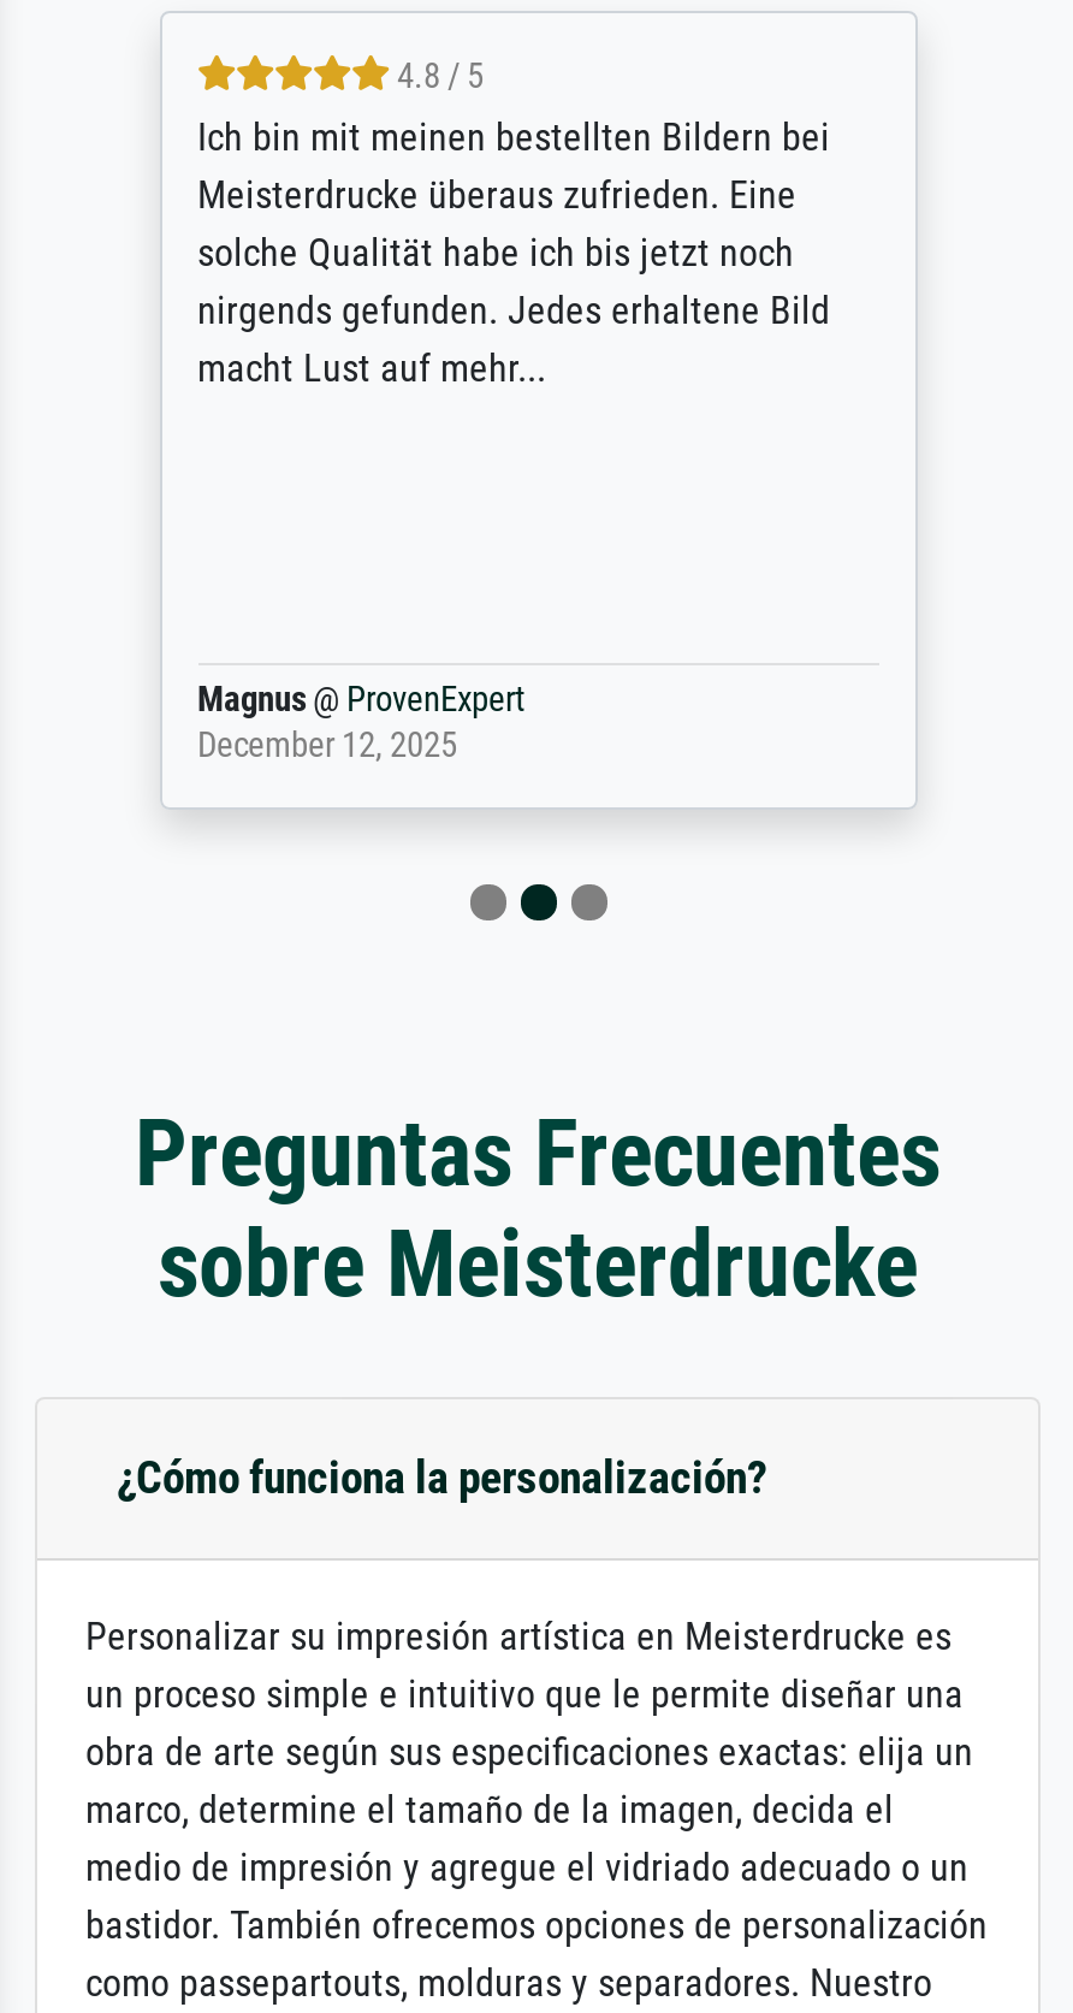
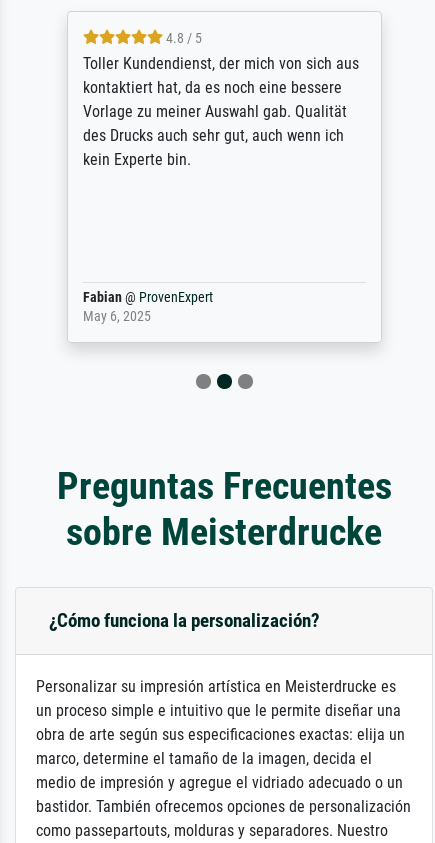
- Ich bin mit meinen bestellten Bildern bei
- Meisterdrucke überaus zufrieden. Eine
- solche Qualität habe ich bis jetzt noch
- nirgends gefunden. Jedes erhaltene Bild
- macht Lust auf mehr...
+ Toller Kundendienst, der mich von sich aus
+ kontaktiert hat, da es noch eine bessere
+ Vorlage zu meiner Auswahl gab. Qualität
+ des Drucks auch sehr gut, auch wenn ich
+ kein Experte bin.

- Magnus @ ProvenExpert
- December 12, 2025
+ Fabian @ ProvenExpert
+ May 6, 2025
